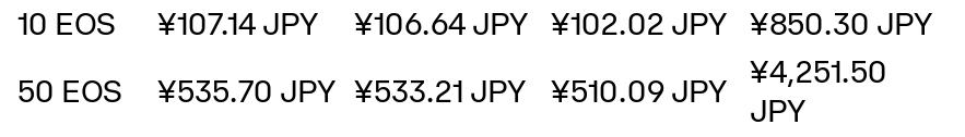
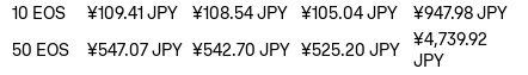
- ¥107.14 JPY
- ¥106.64 JPY ¥102.02 JPY ¥850.30 JPY
+ ¥109.41 JPY
+ ¥108.54 JPY
+ ¥105.04 JPY
+ ¥947.98 JPY

- ¥535.70 JPY ¥533.21 JPY
- ¥510.09 JPY ¥4,251.50
+ ¥547.07 JPY ¥542.70 JPY ¥525.20 JPY
+ ¥4,739.92
